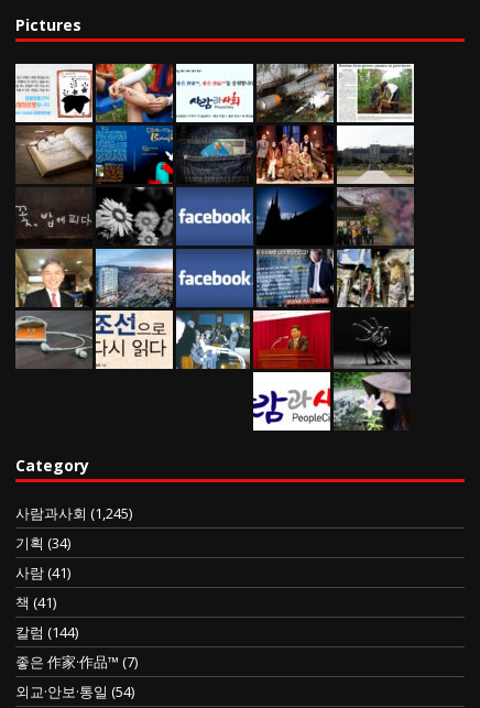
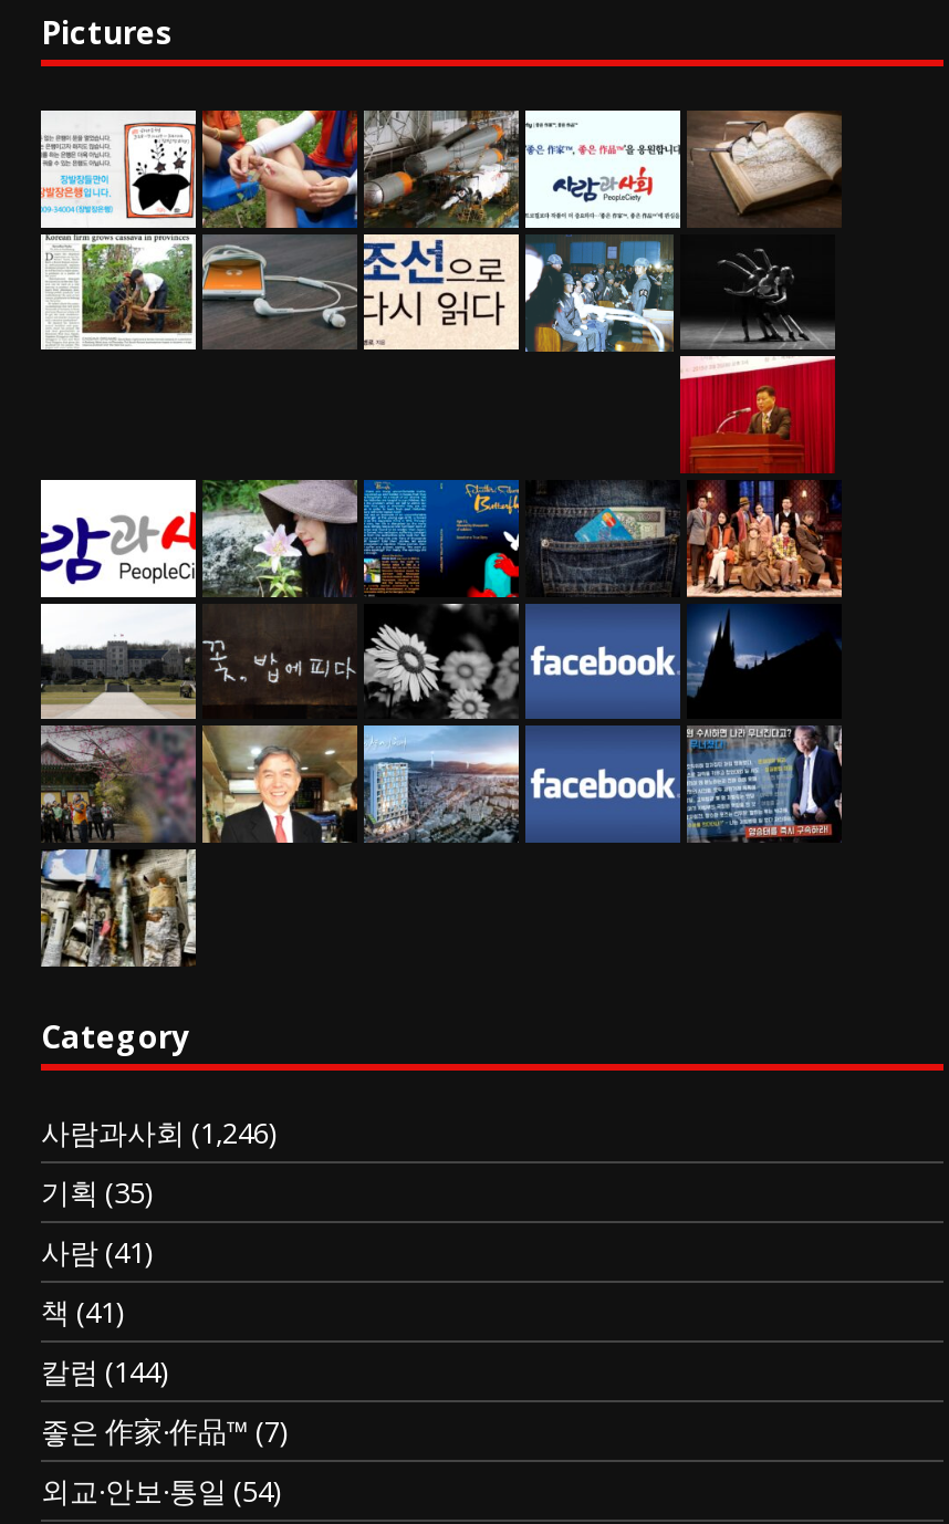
- [image]
+ [image]

- 사람과사회 (1,245)
+ 사람과사회 (1,246)

- 기획 (34)
+ 기획 (35)
